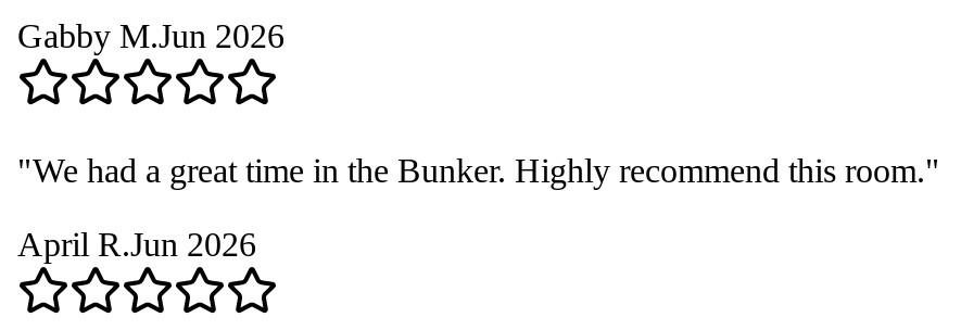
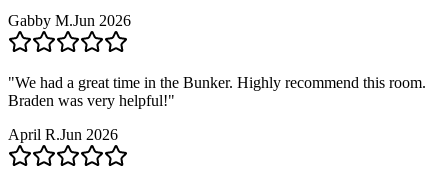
- "We had a great time in the Bunker. Highly recommend this room."
+ "We had a great time in the Bunker. Highly recommend this room.
+ Braden was very helpful! "
